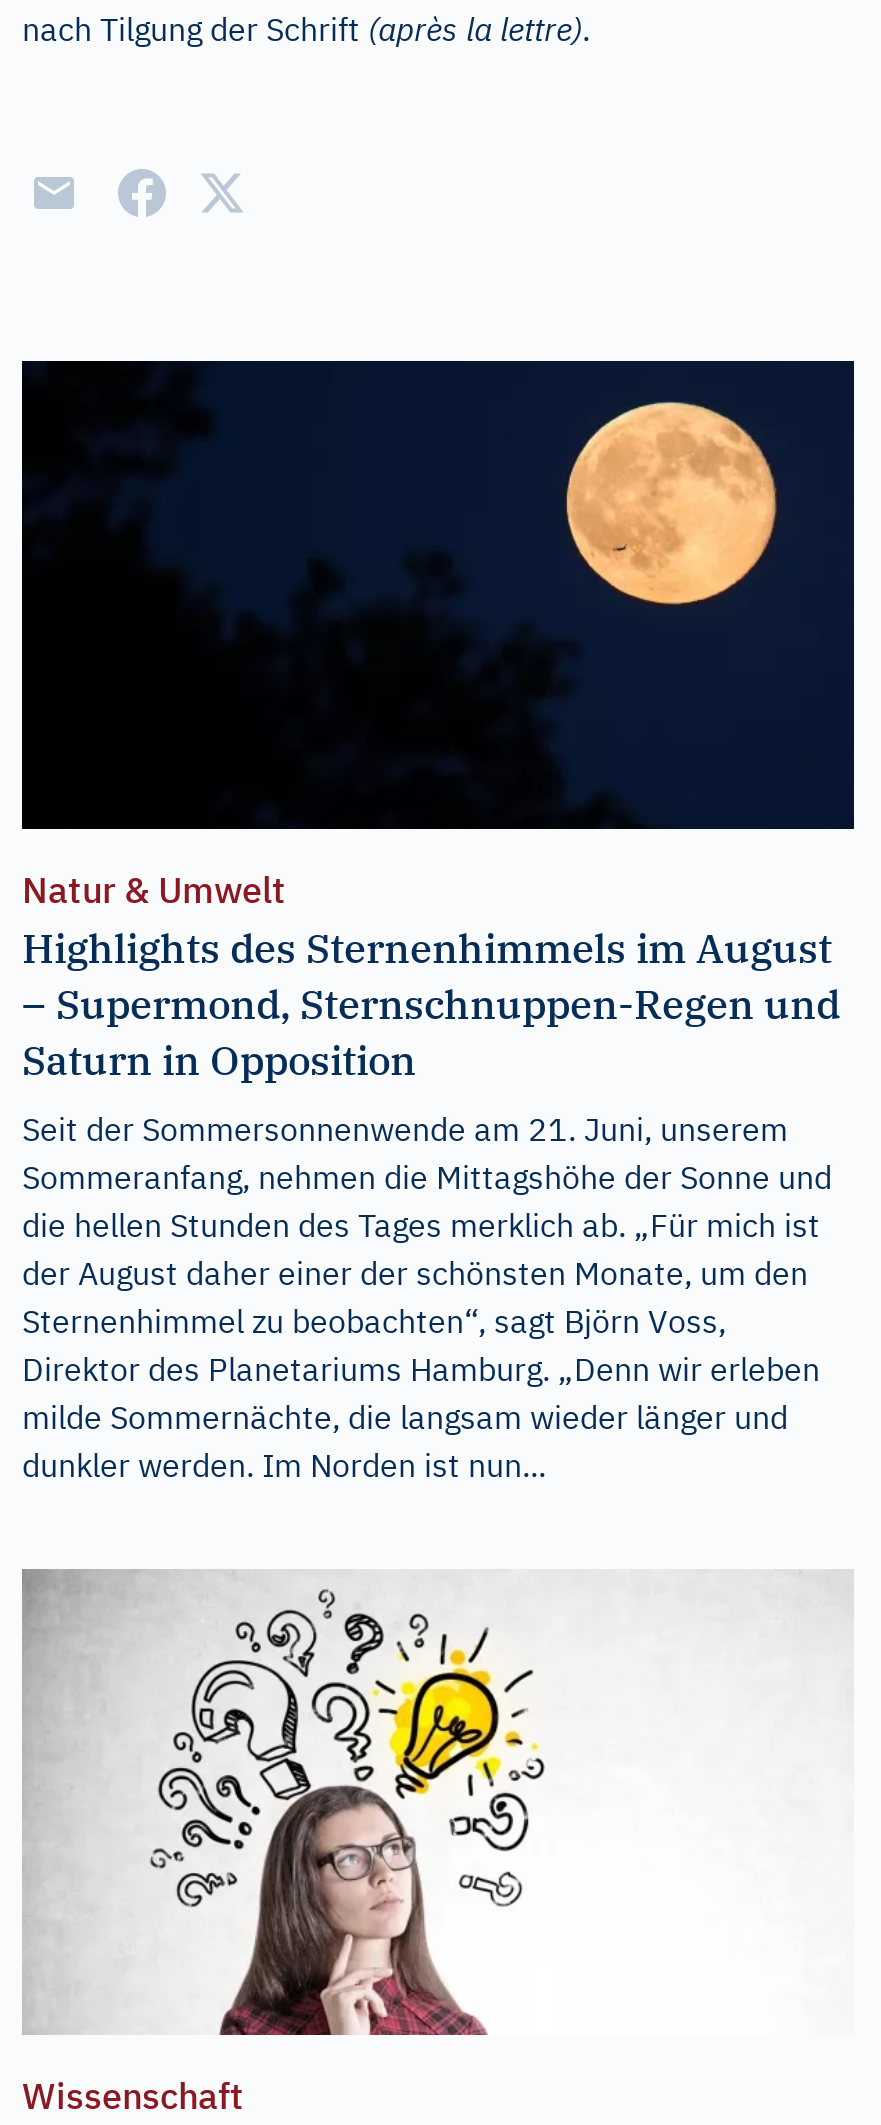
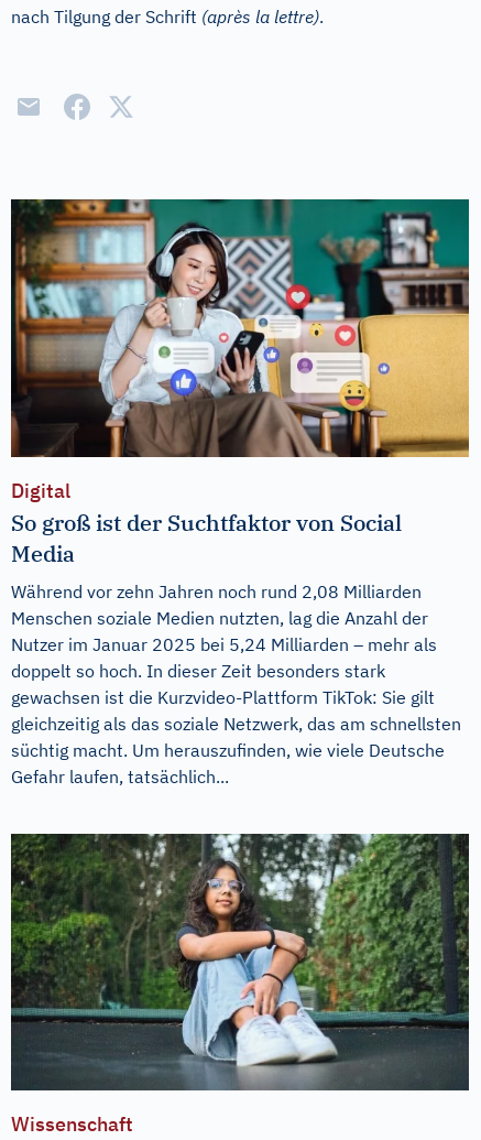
- [image]
- Natur & Umwelt
- Highlights des Sternenhimmels im August
- – Supermond, Sternschnuppen-Regen und
- Saturn in Opposition
- Seit der Sommersonnenwende am 21. Juni, unserem
- Sommeranfang, nehmen die Mittagshöhe der Sonne und
- die hellen Stunden des Tages merklich ab. „Für mich ist
- der August daher einer der schönsten Monate, um den
- Sternenhimmel zu beobachten“, sagt Björn Voss,
- Direktor des Planetariums Hamburg. „Denn wir erleben
- milde Sommernächte, die langsam wieder länger und
- dunkler werden. Im Norden ist nun...
+ [image]
+ Digital
+ So groß ist der Suchtfaktor von Social
+ Media
+ Während vor zehn Jahren noch rund 2,08 Milliarden
+ Menschen soziale Medien nutzten, lag die Anzahl der
+ Nutzer im Januar 2025 bei 5,24 Milliarden – mehr als
+ doppelt so hoch. In dieser Zeit besonders stark
+ gewachsen ist die Kurzvideo-Plattform TikTok: Sie gilt
+ gleichzeitig als das soziale Netzwerk, das am schnellsten
+ süchtig macht. Um herauszufinden, wie viele Deutsche
+ Gefahr laufen, tatsächlich...

- [image]
+ [image]
